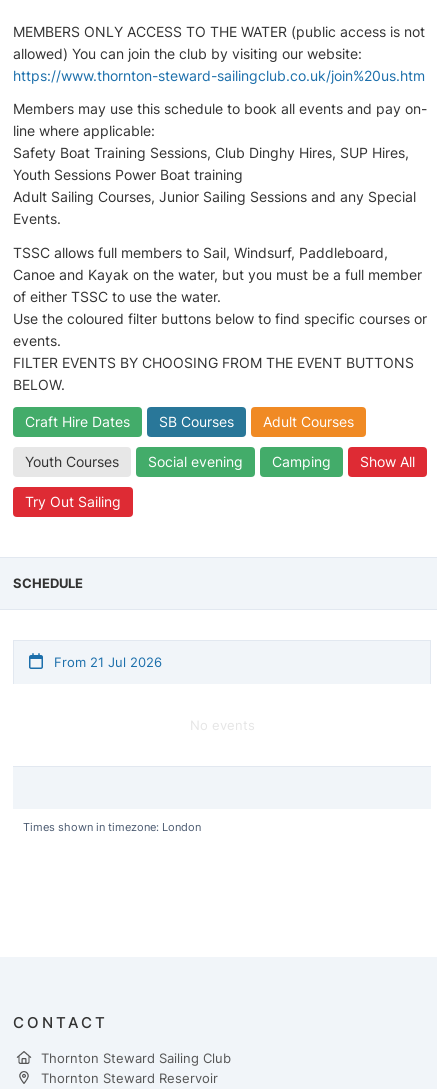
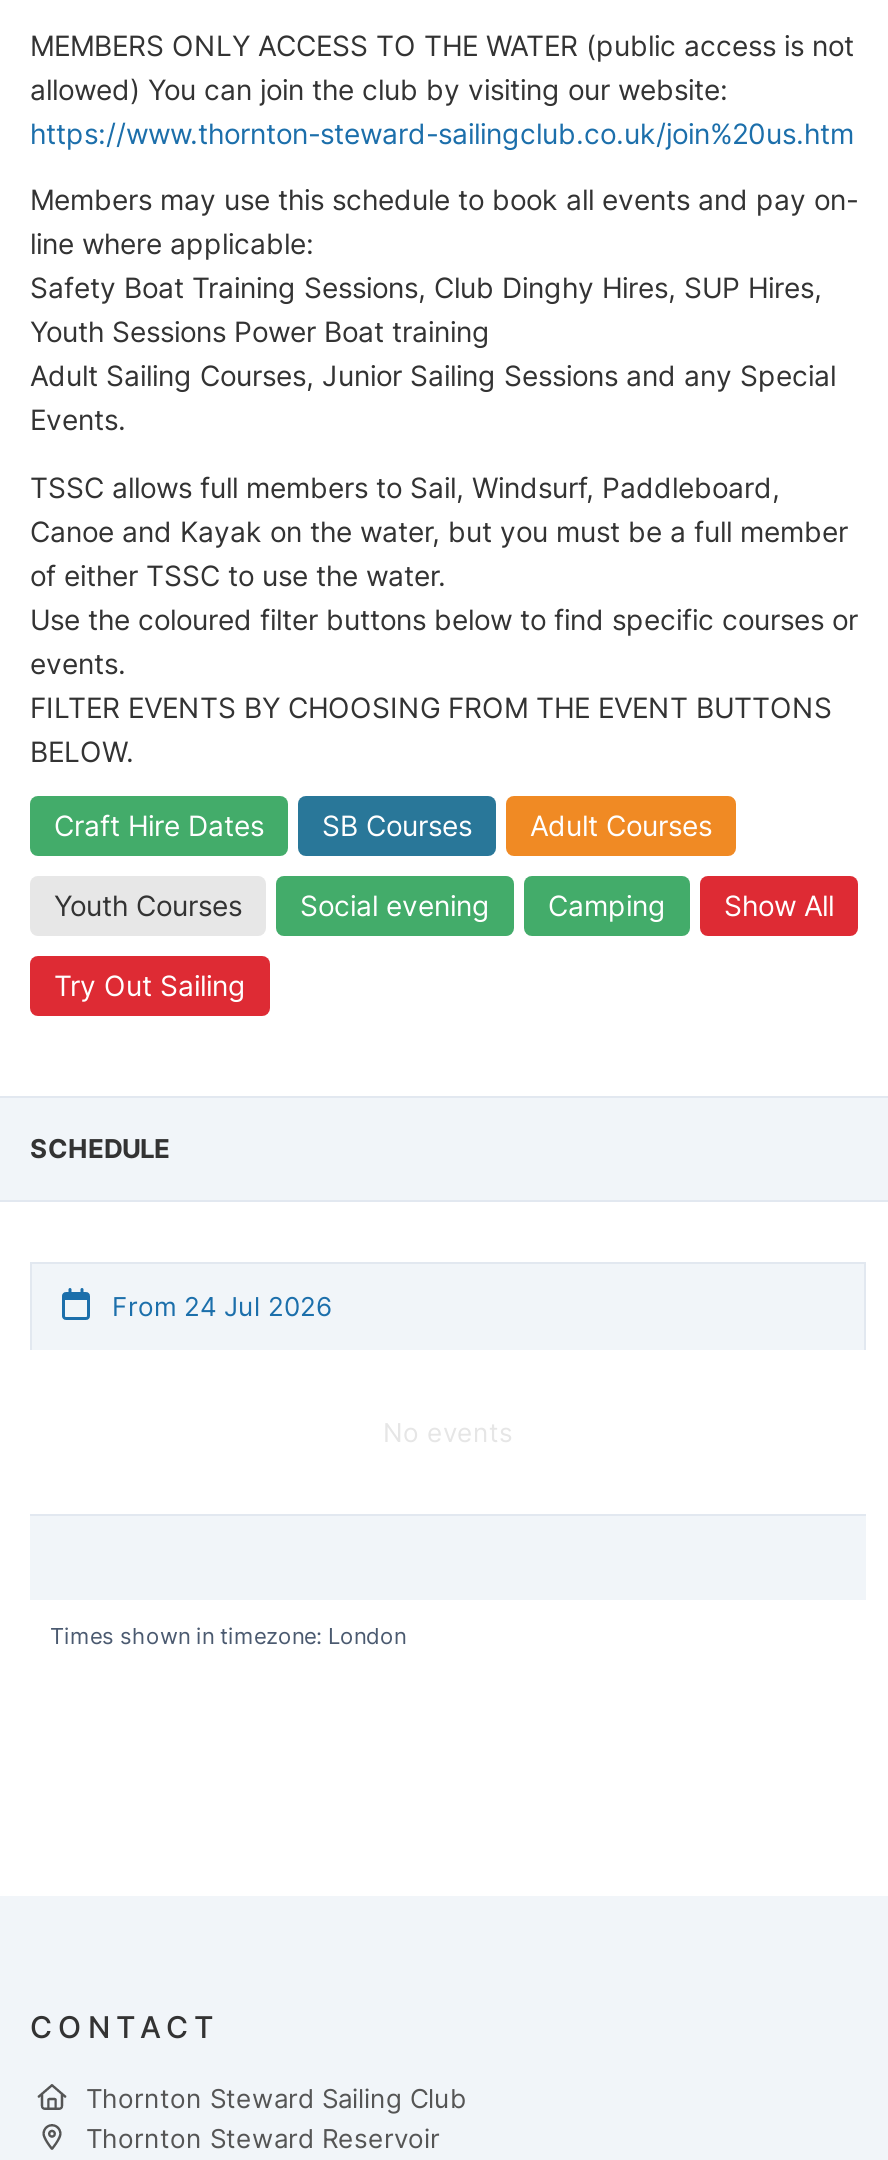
- From 21 Jul 2026
+ From 24 Jul 2026
